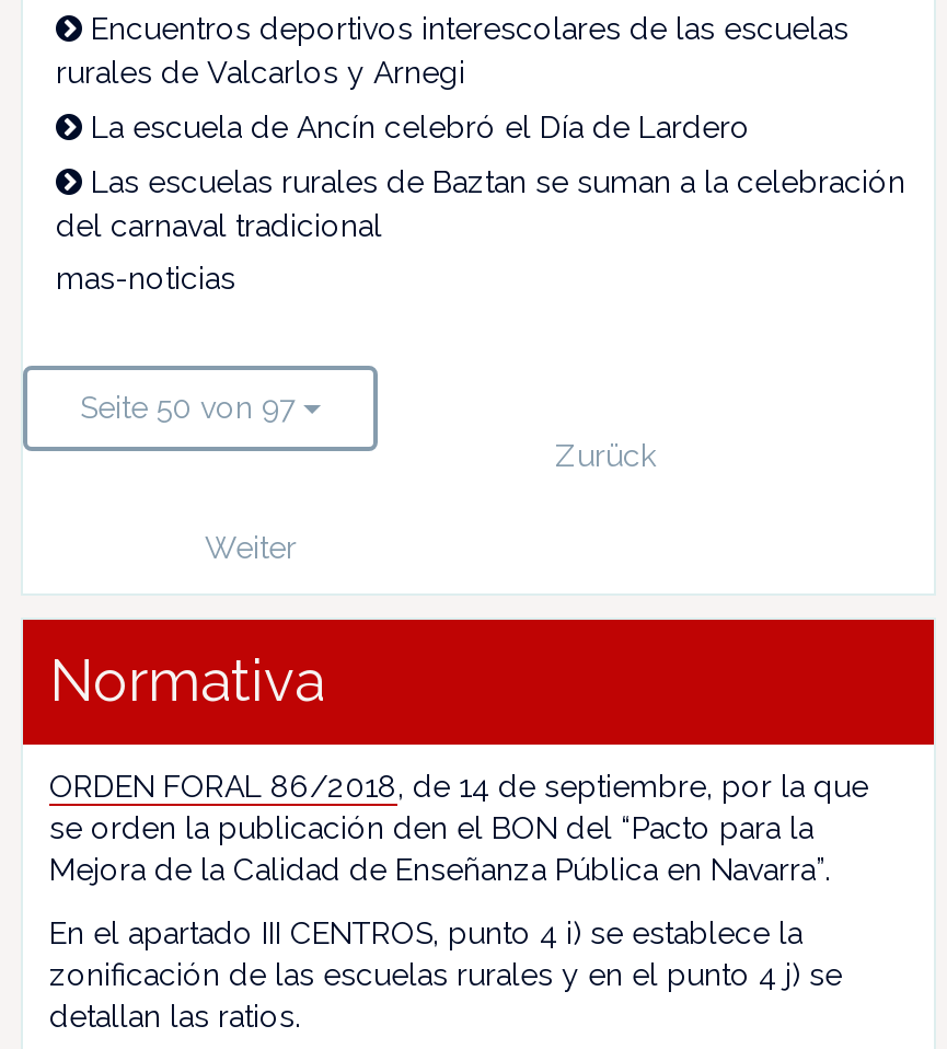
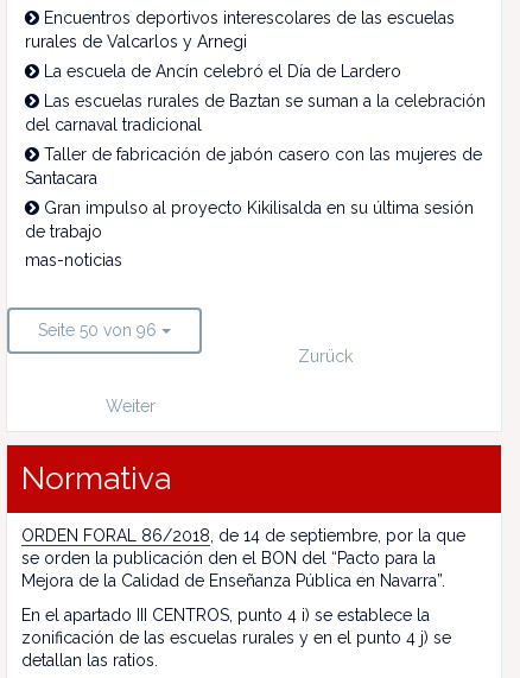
+ Taller de fabricación de jabón casero con las mujeres de
+ Santacara
+ Gran impulso al proyecto Kikilisalda en su última sesión
+ de trabajo

- Seite 50 von 97
+ Seite 50 von 96
